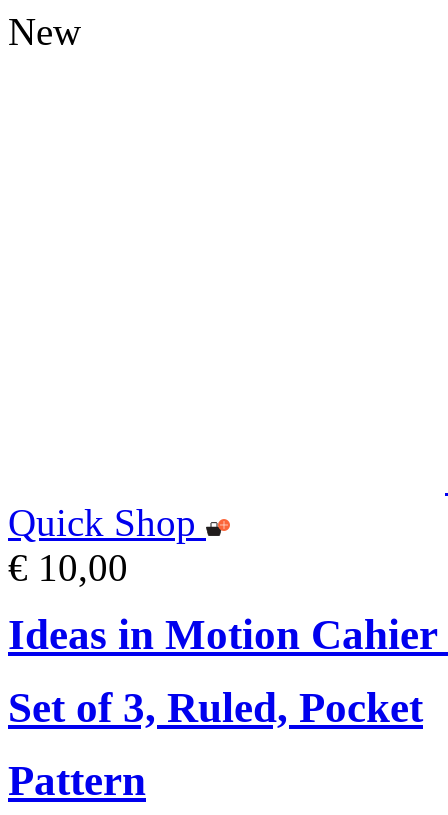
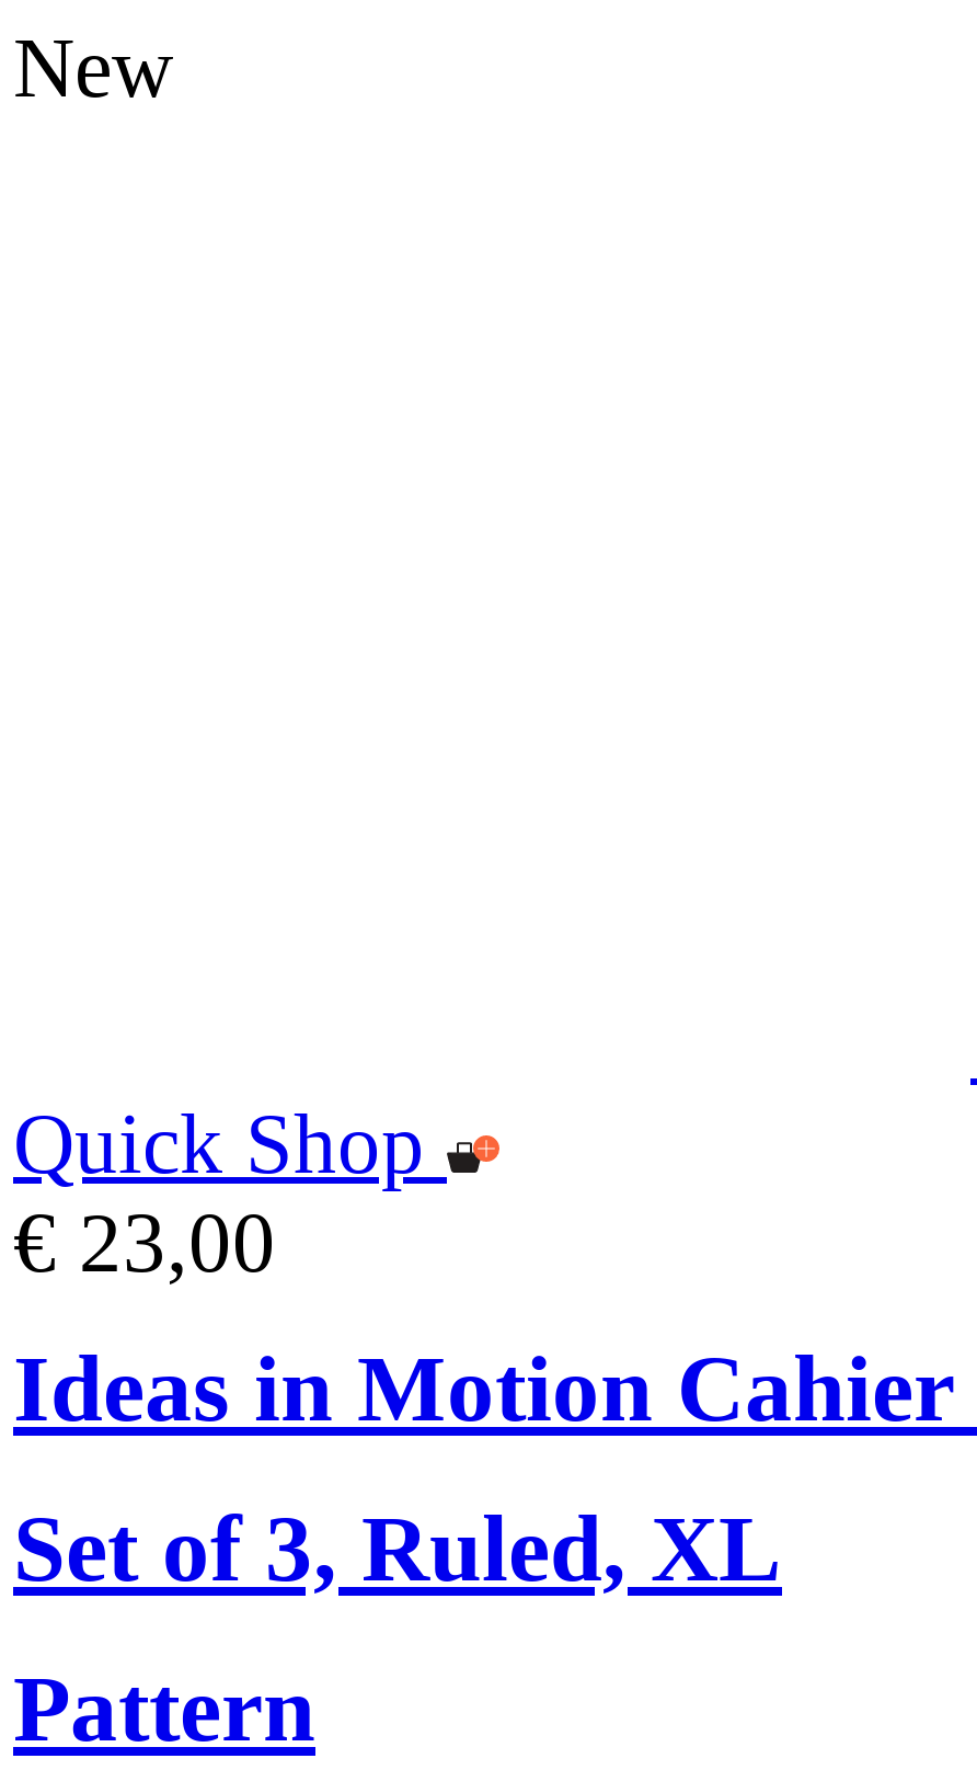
- € 10,00
+ € 23,00

- Set of 3, Ruled, Pocket
+ Set of 3, Ruled, XL
